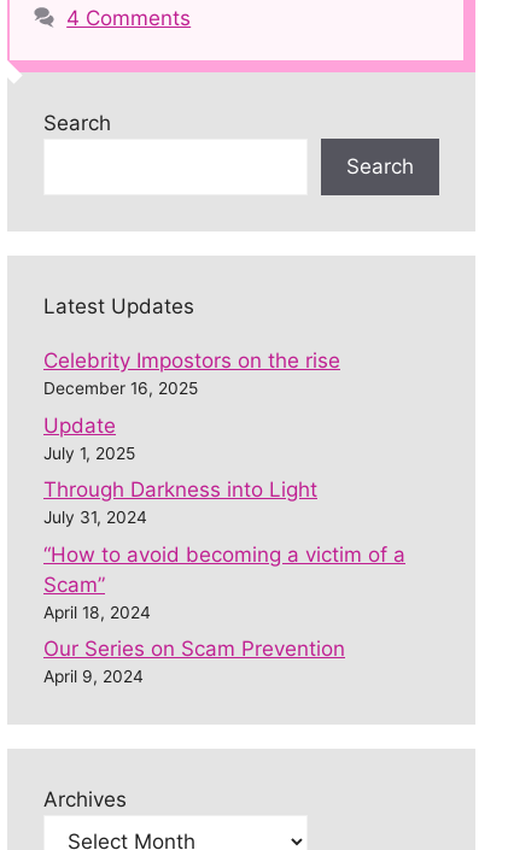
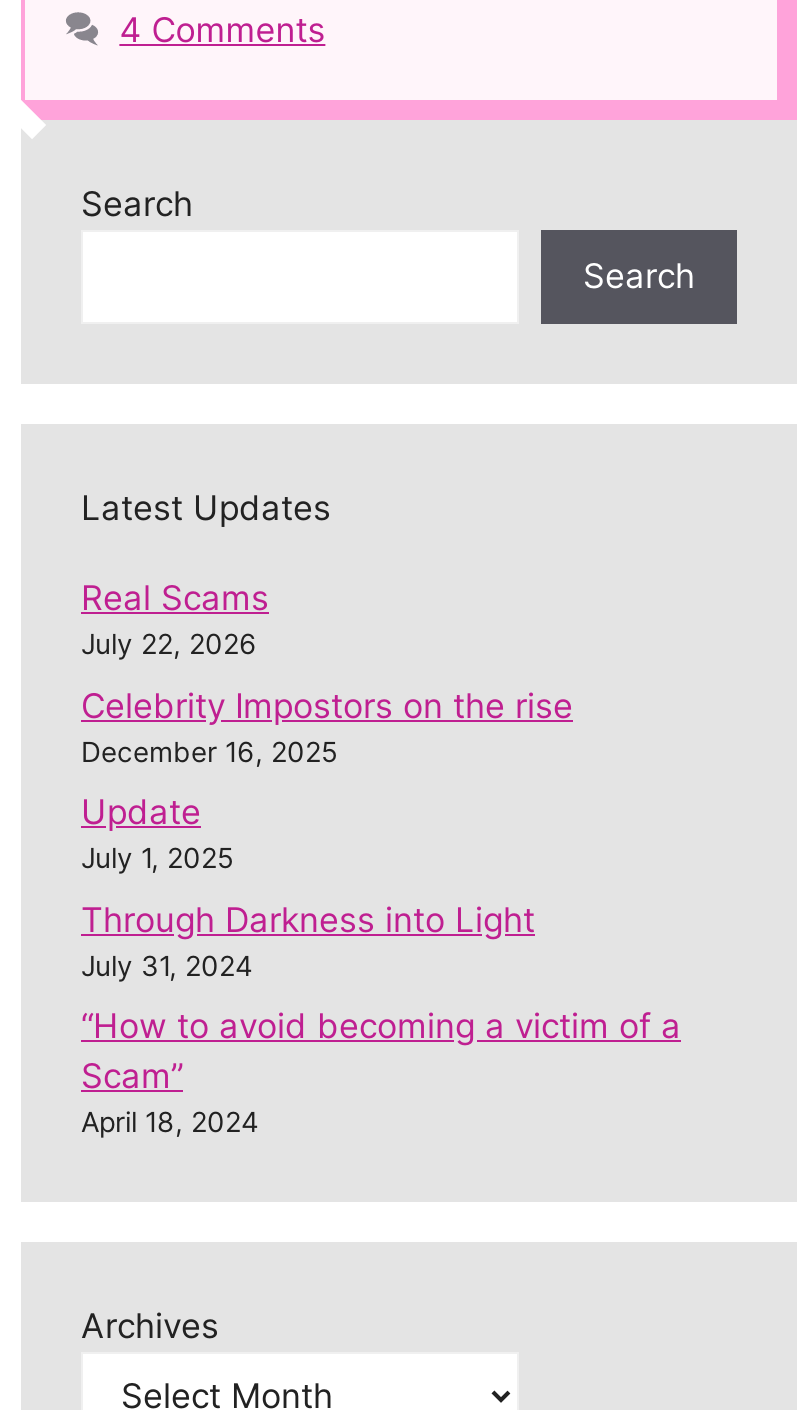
+ Real Scams
+ July 22, 2026

moved down: Celebrity Impostors on the rise | December 16, 2025 | Update | ... | Scam” | April 18, 2024

- Our Series on Scam Prevention
- April 9, 2024
